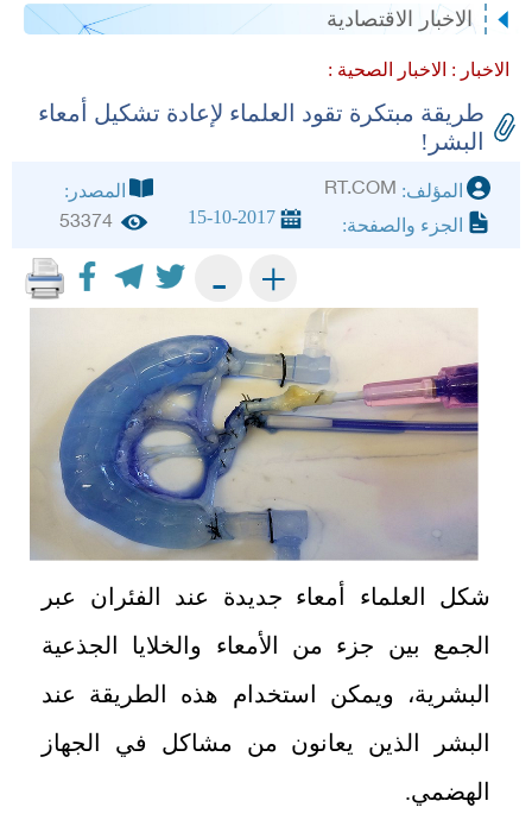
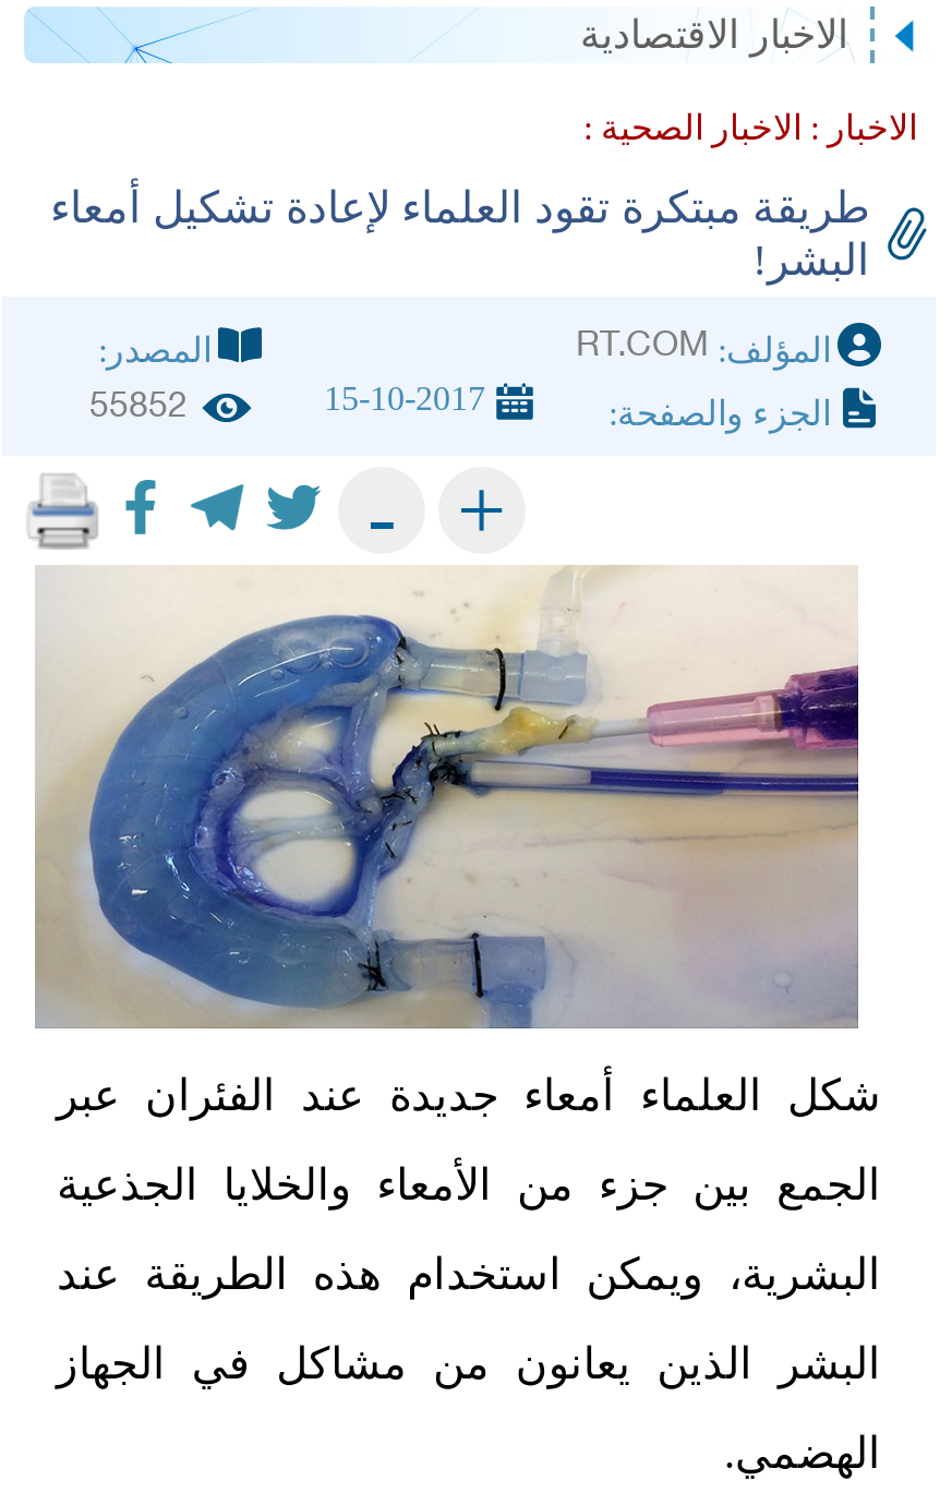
- 53374
+ 55852
